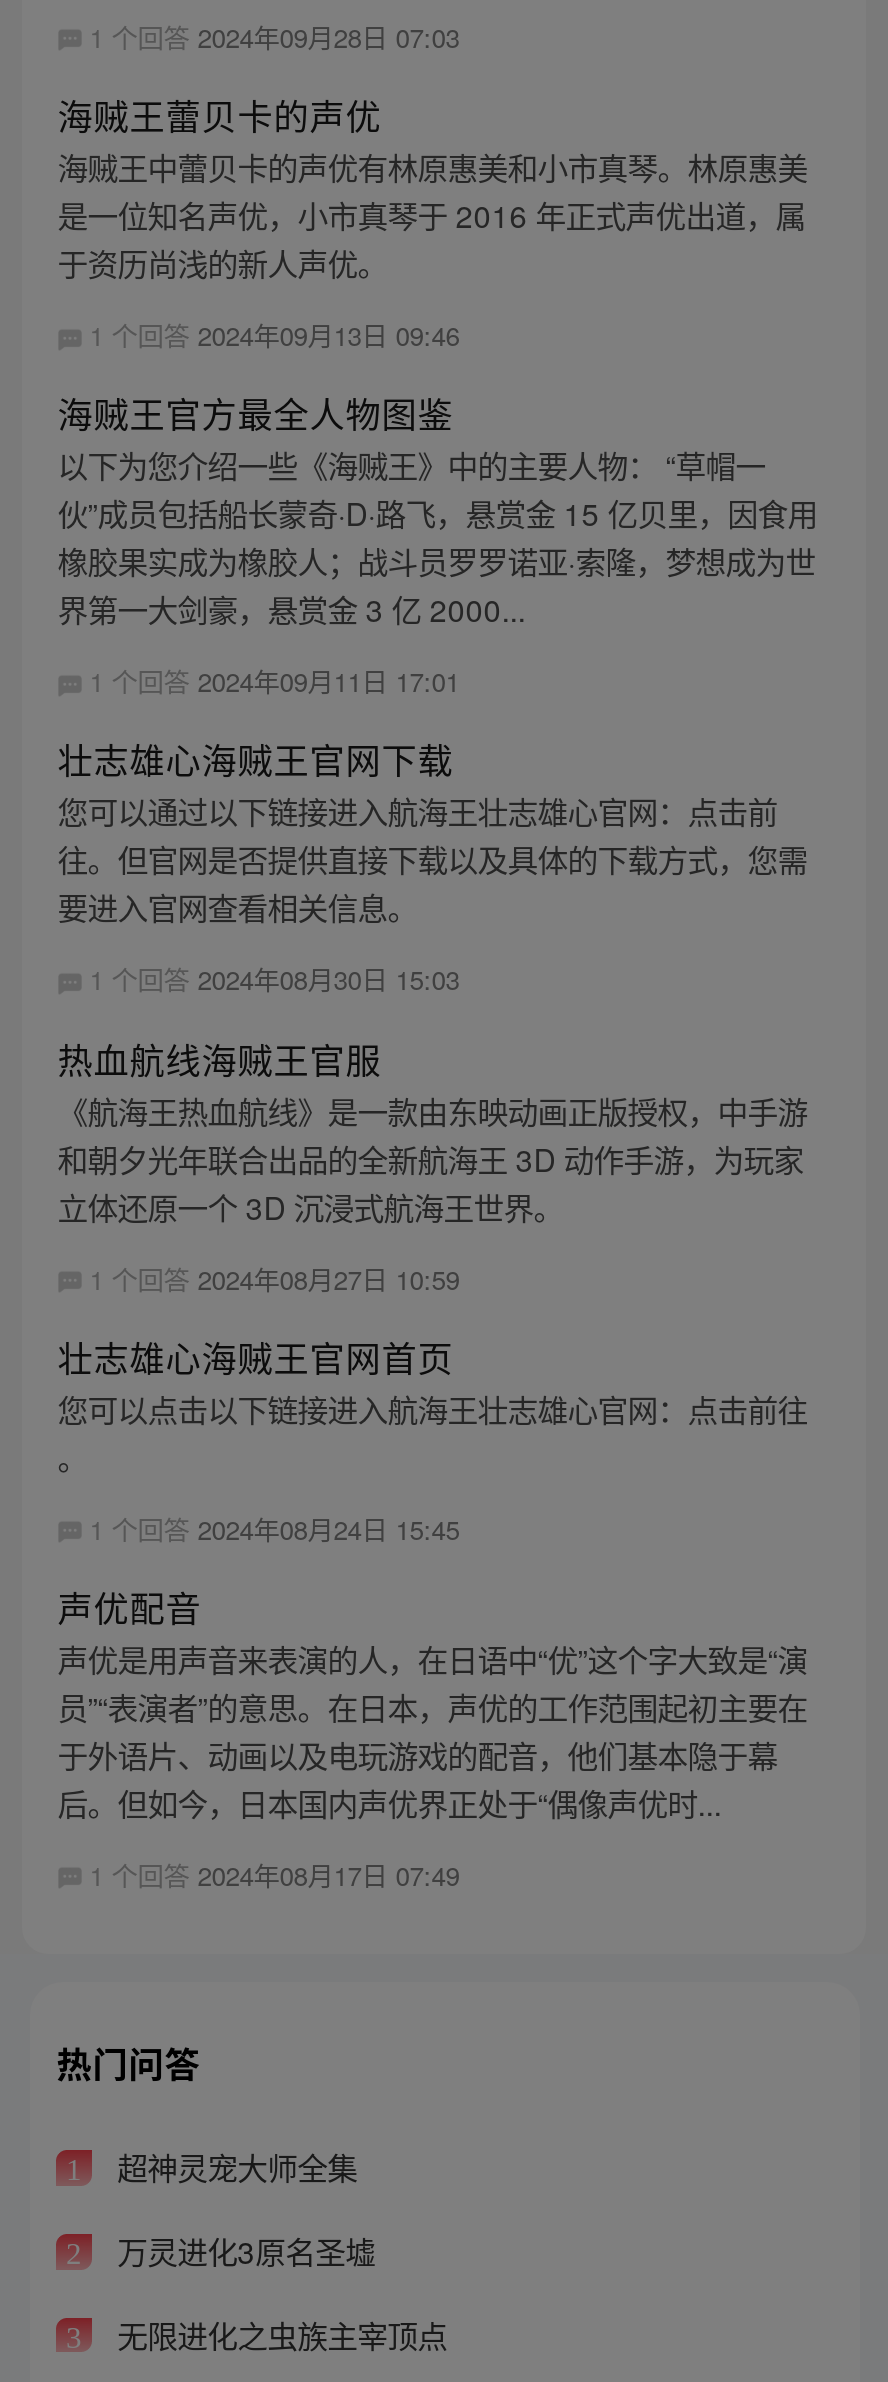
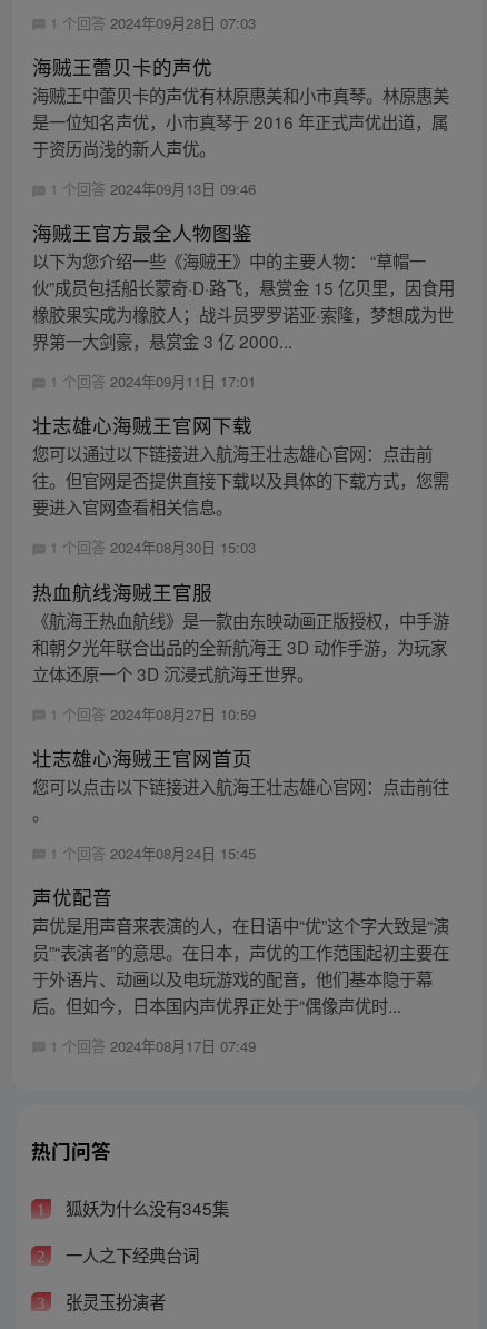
- 超神灵宠大师全集
+ 狐妖为什么没有345集

- 万灵进化3原名圣墟
+ 一人之下经典台词

- 无限进化之虫族主宰顶点
+ 张灵玉扮演者
